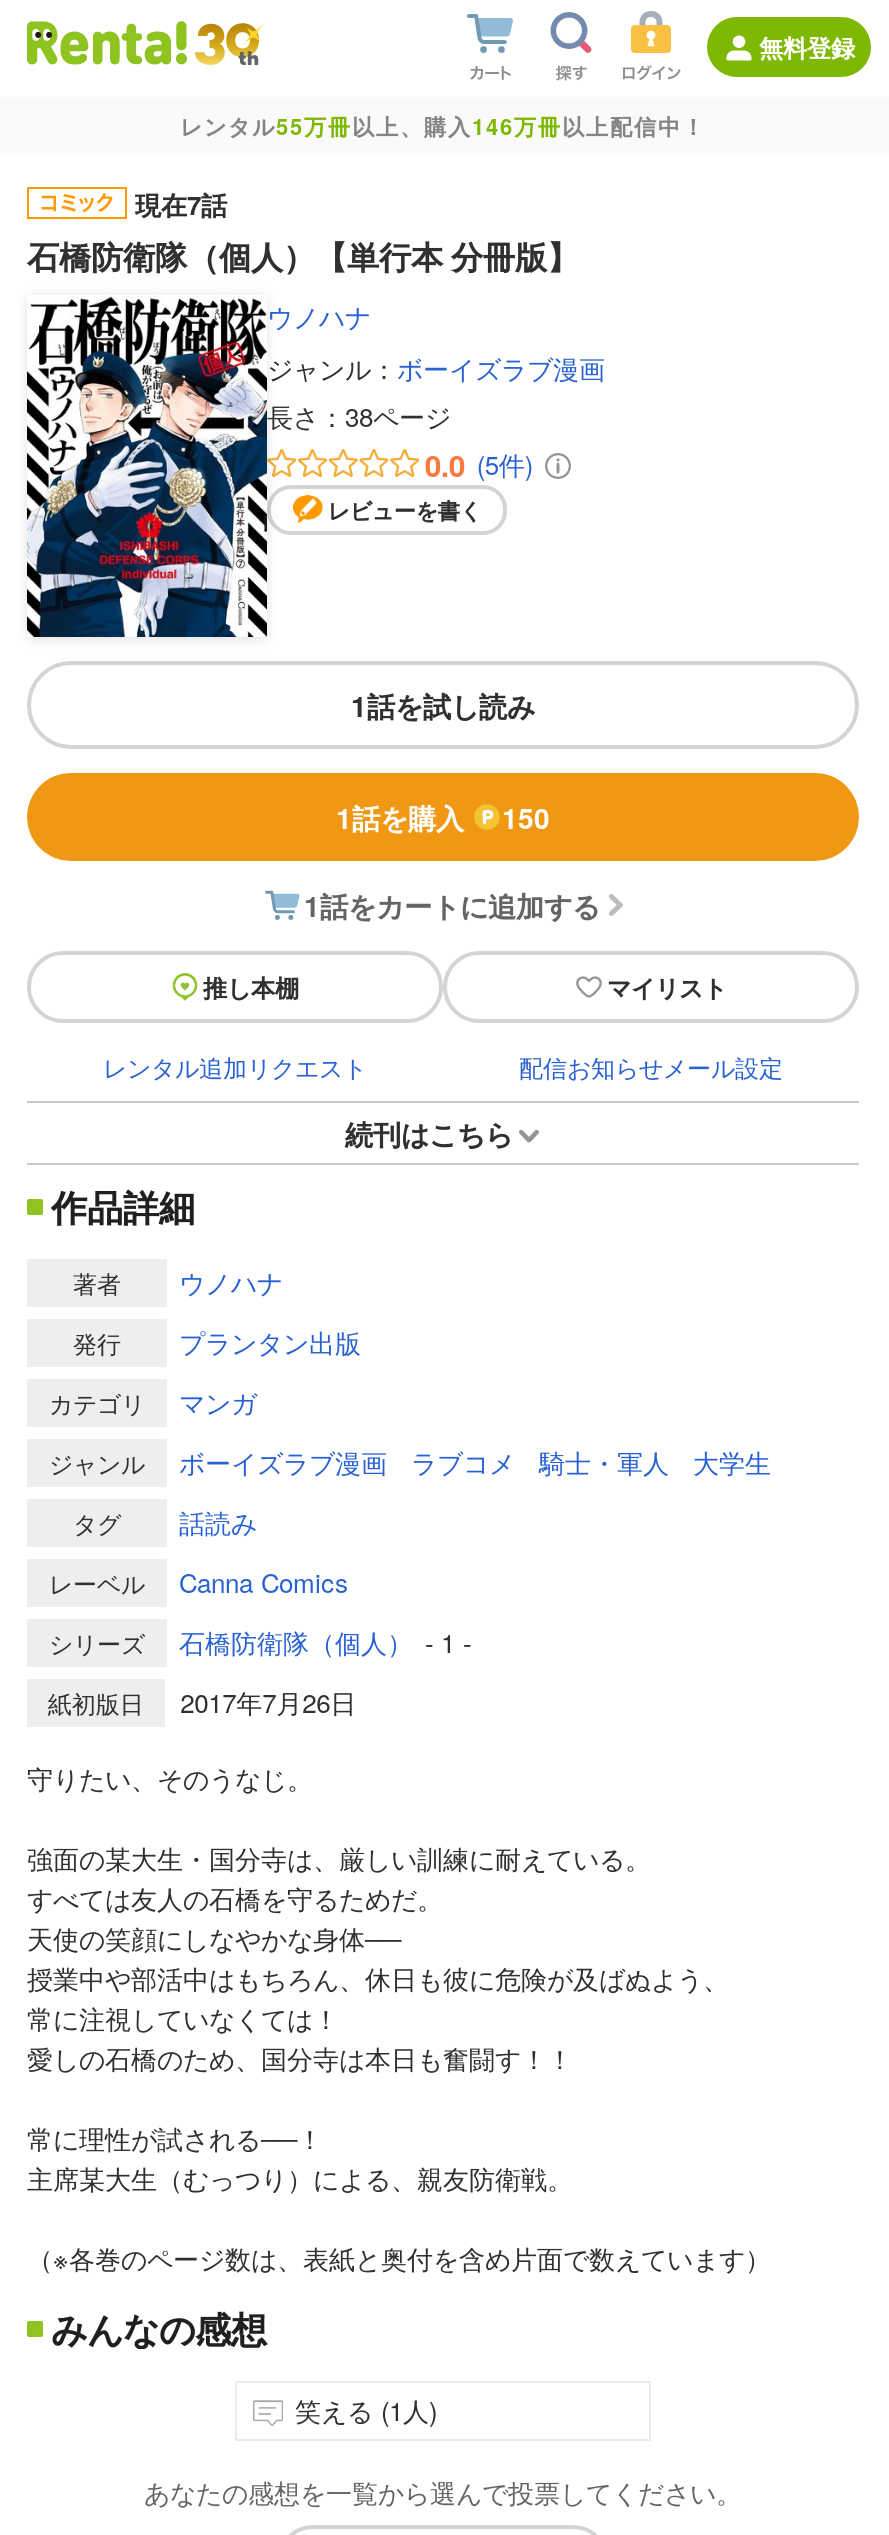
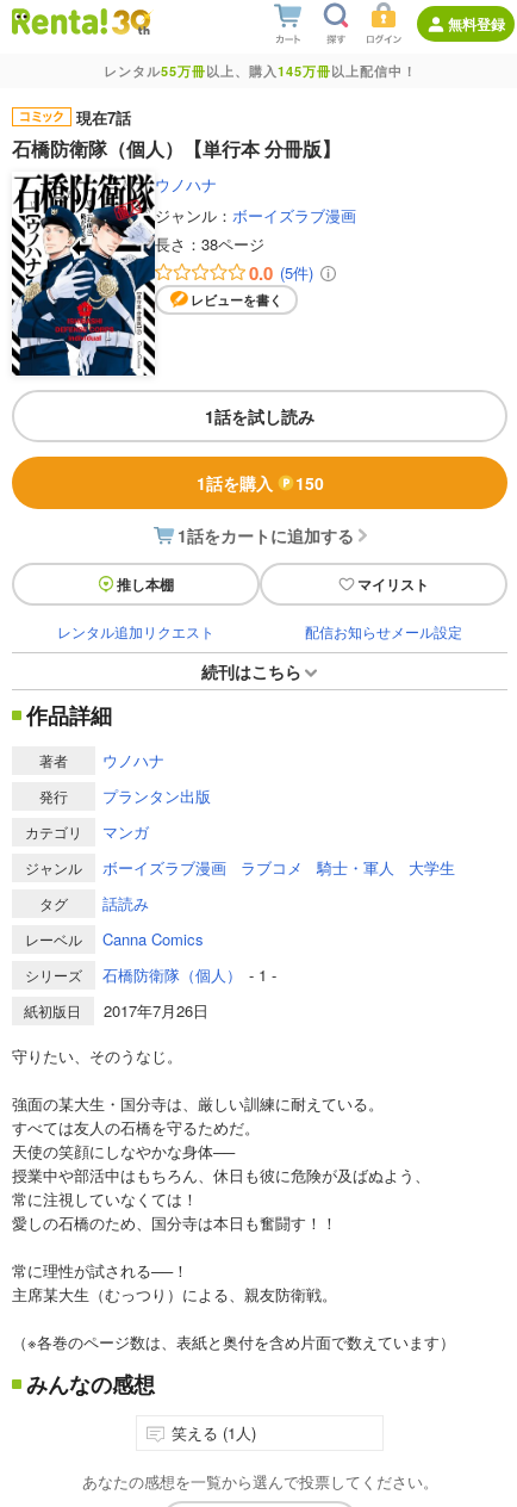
- レンタル55万冊以上、購入146万冊以上配信中！
+ レンタル55万冊以上、購入145万冊以上配信中！
